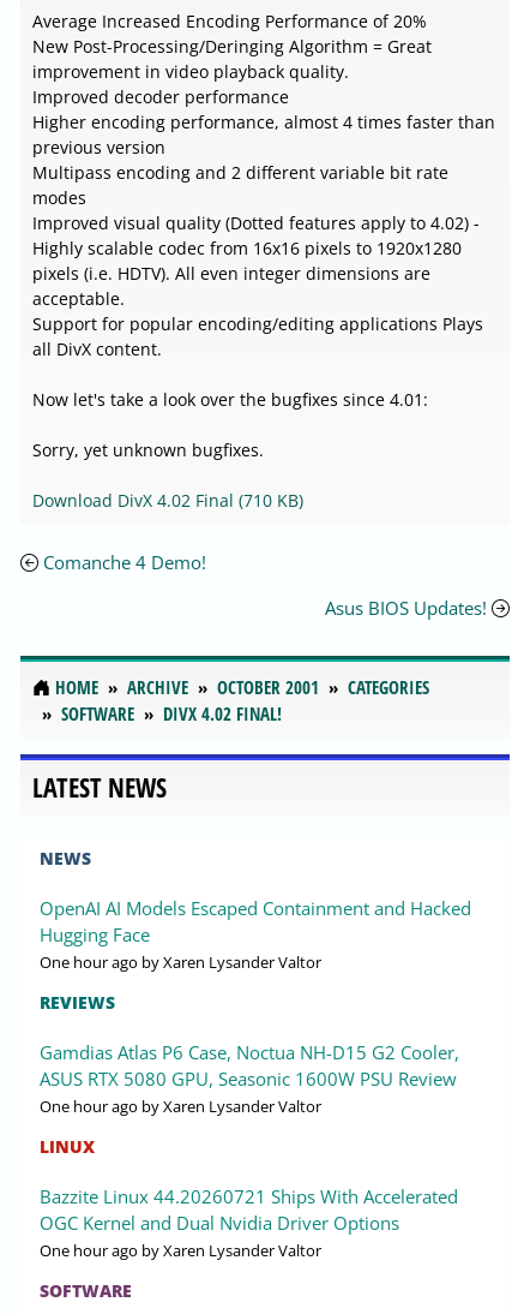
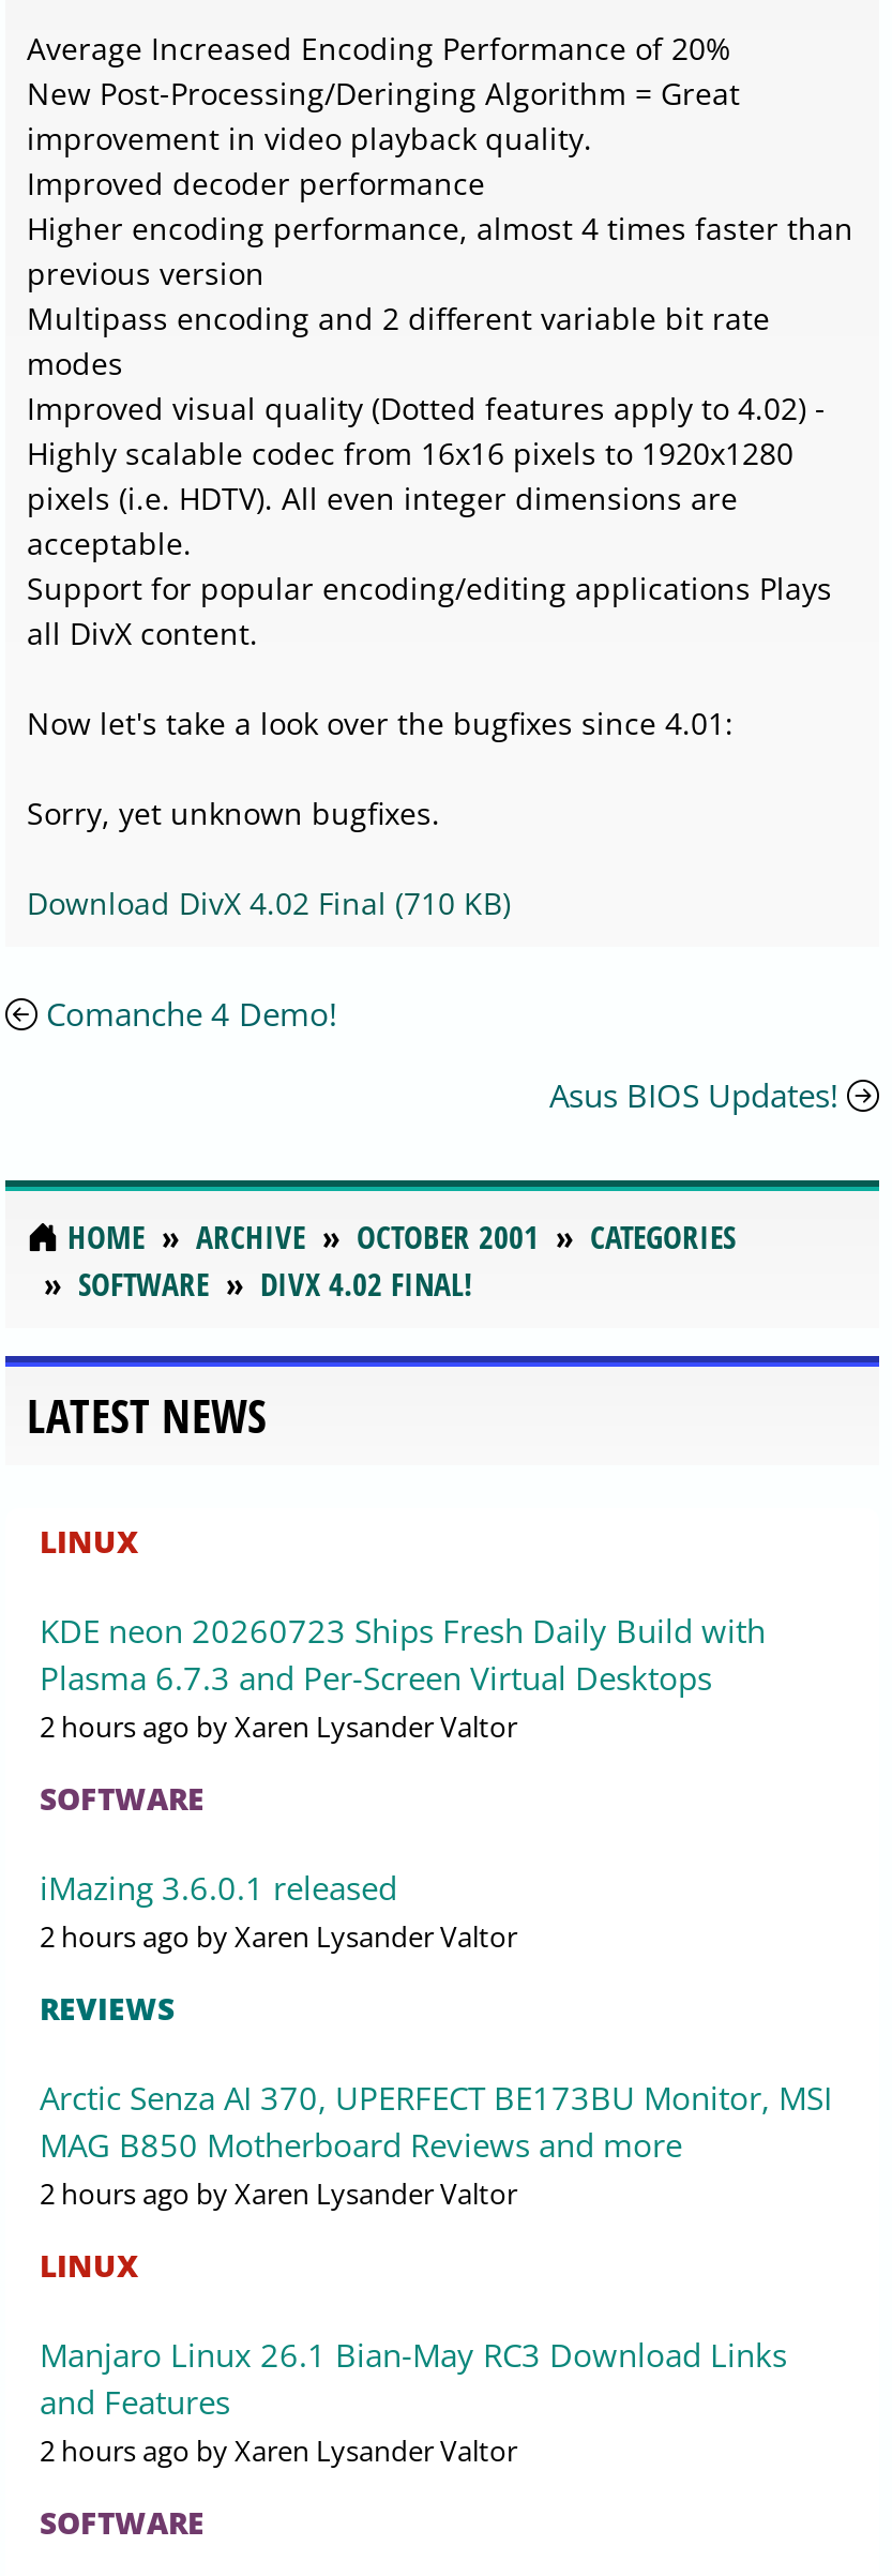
- NEWS
- OpenAI AI Models Escaped Containment and Hacked
- Hugging Face
- One hour ago by Xaren Lysander Valtor
+ LINUX
+ KDE neon 20260723 Ships Fresh Daily Build with
+ Plasma 6.7.3 and Per-Screen Virtual Desktops
+ 2 hours ago by Xaren Lysander Valtor
+ SOFTWARE
+ iMazing 3.6.0.1 released
+ 2 hours ago by Xaren Lysander Valtor

- Gamdias Atlas P6 Case, Noctua NH-D15 G2 Cooler,
- ASUS RTX 5080 GPU, Seasonic 1600W PSU Review
- One hour ago by Xaren Lysander Valtor
+ Arctic Senza AI 370, UPERFECT BE173BU Monitor, MSI
+ MAG B850 Motherboard Reviews and more
+ 2 hours ago by Xaren Lysander Valtor

- Bazzite Linux 44.20260721 Ships With Accelerated
- OGC Kernel and Dual Nvidia Driver Options
- One hour ago by Xaren Lysander Valtor
+ Manjaro Linux 26.1 Bian-May RC3 Download Links
+ and Features
+ 2 hours ago by Xaren Lysander Valtor
